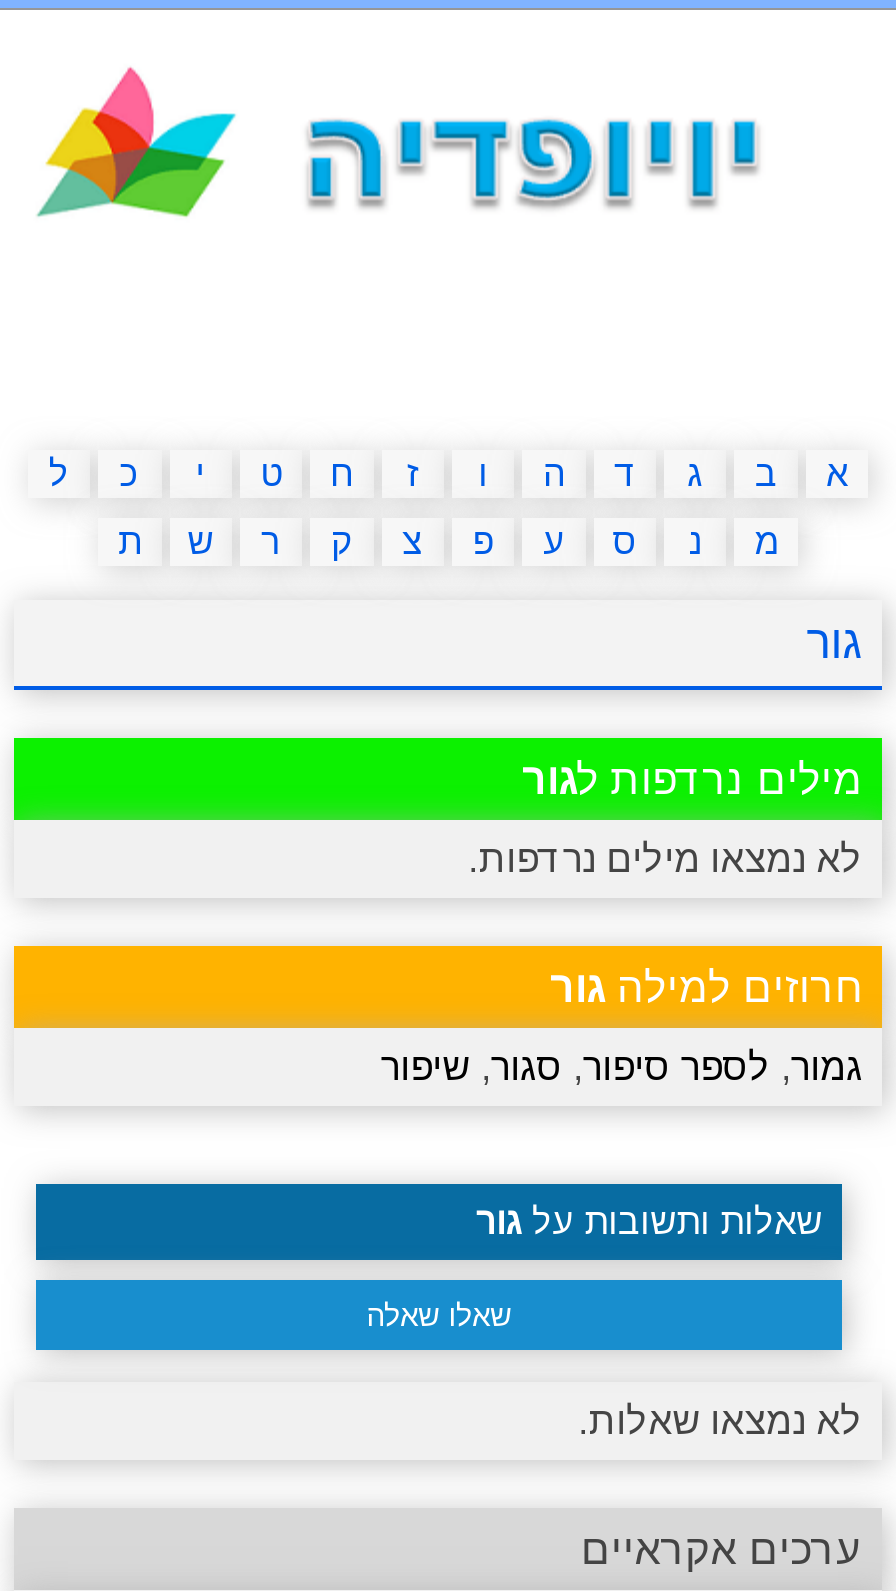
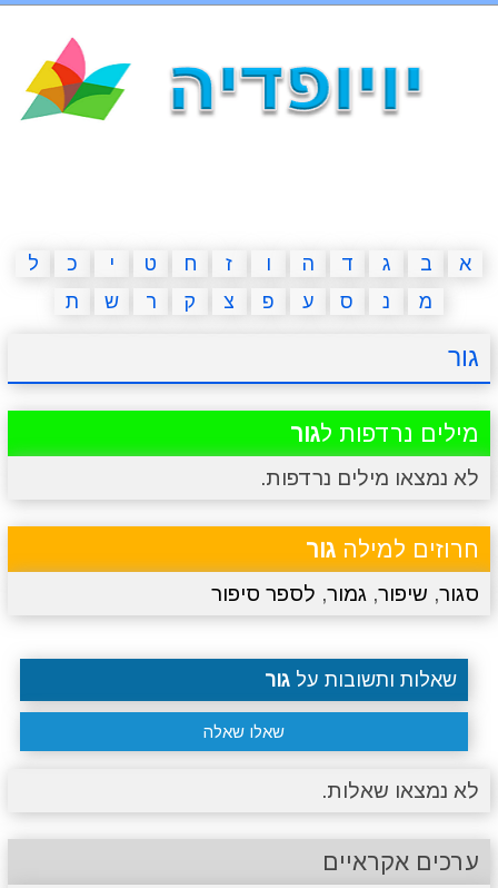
- גמור, לספר סיפור, סגור, שיפור
+ סגור, שיפור, גמור, לספר סיפור
